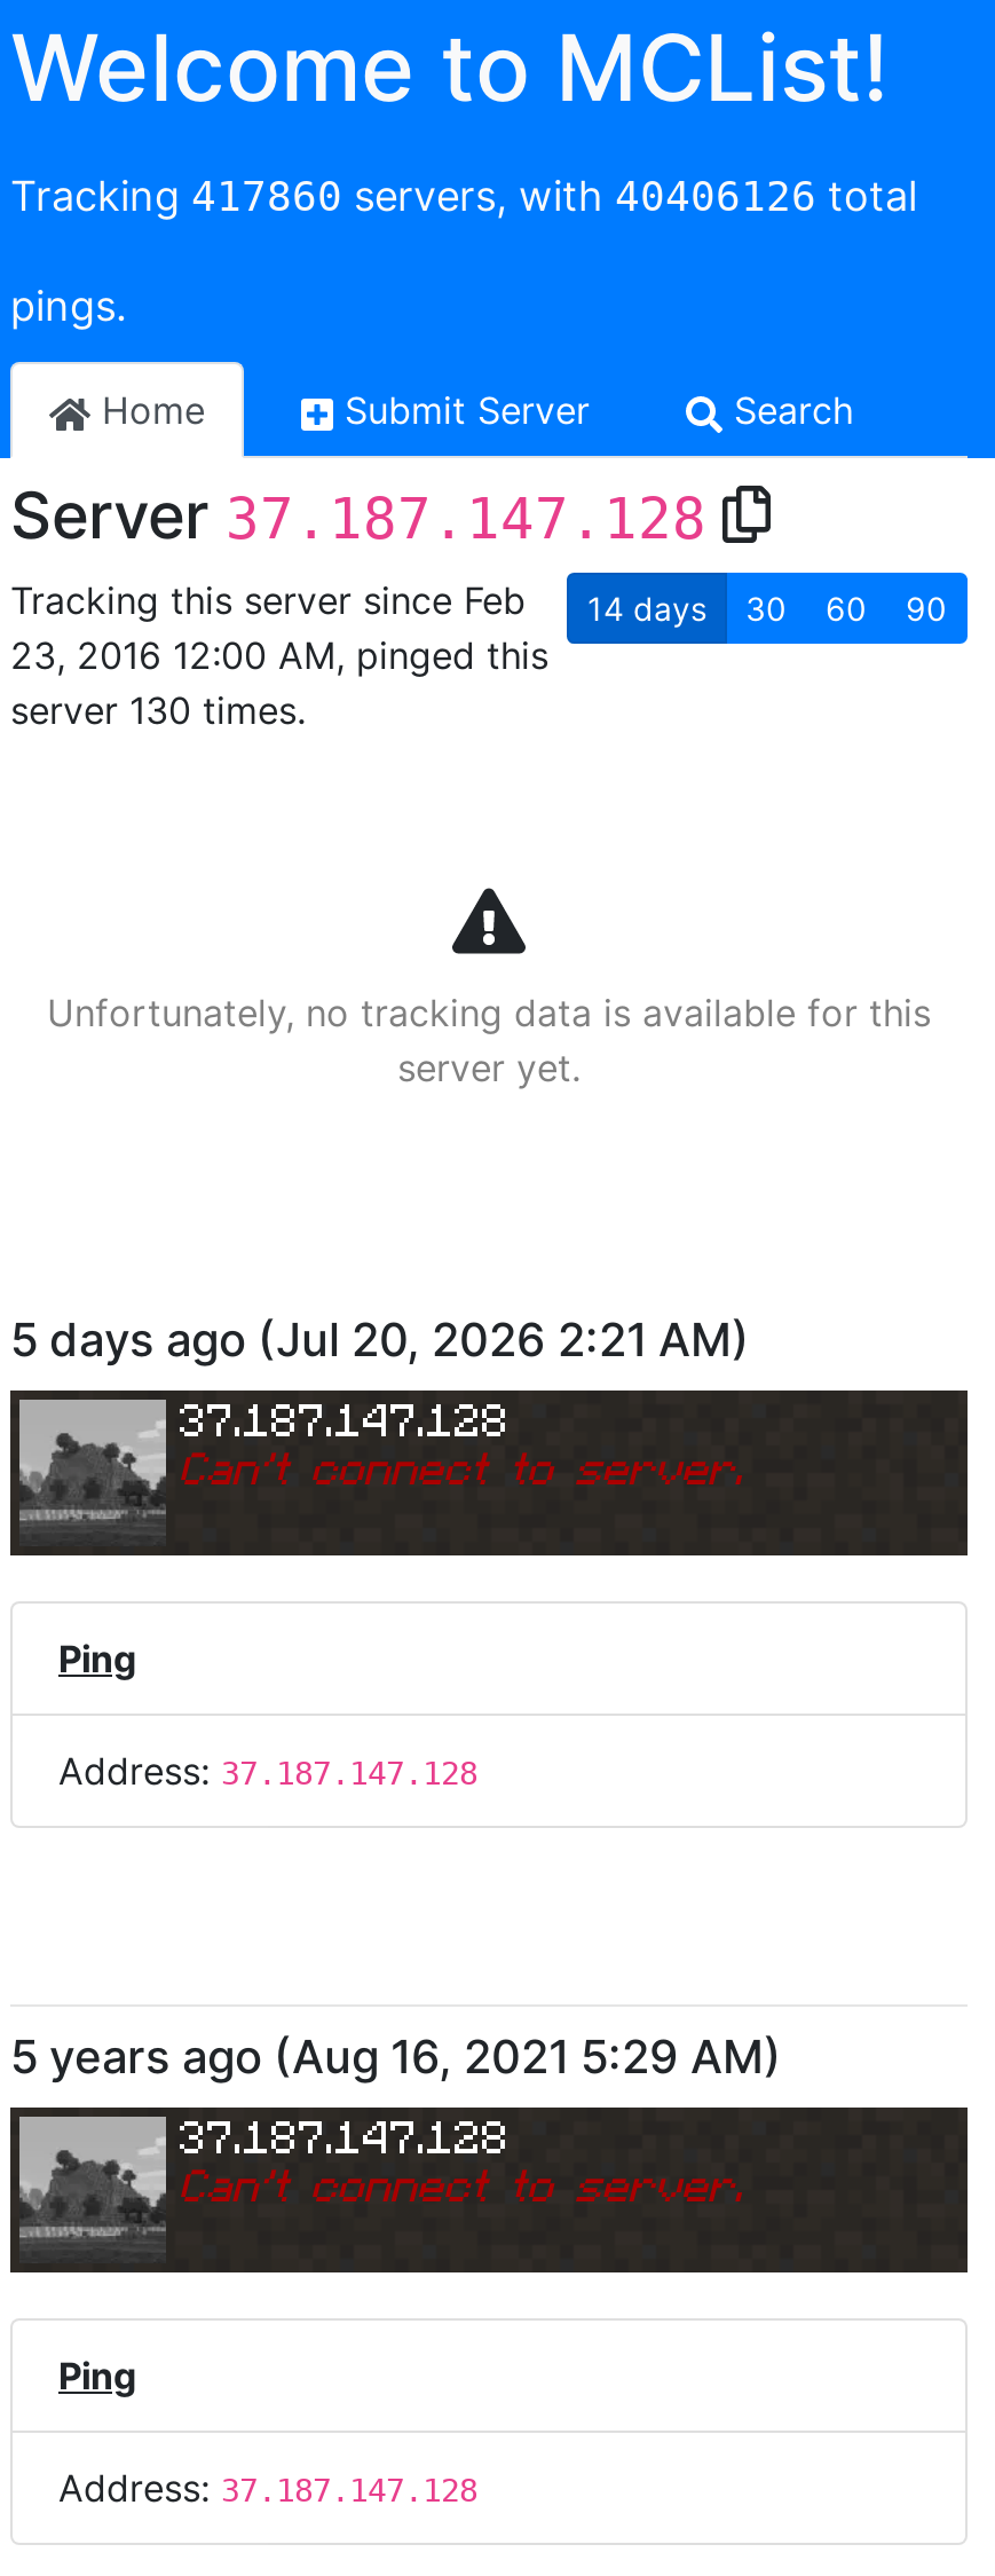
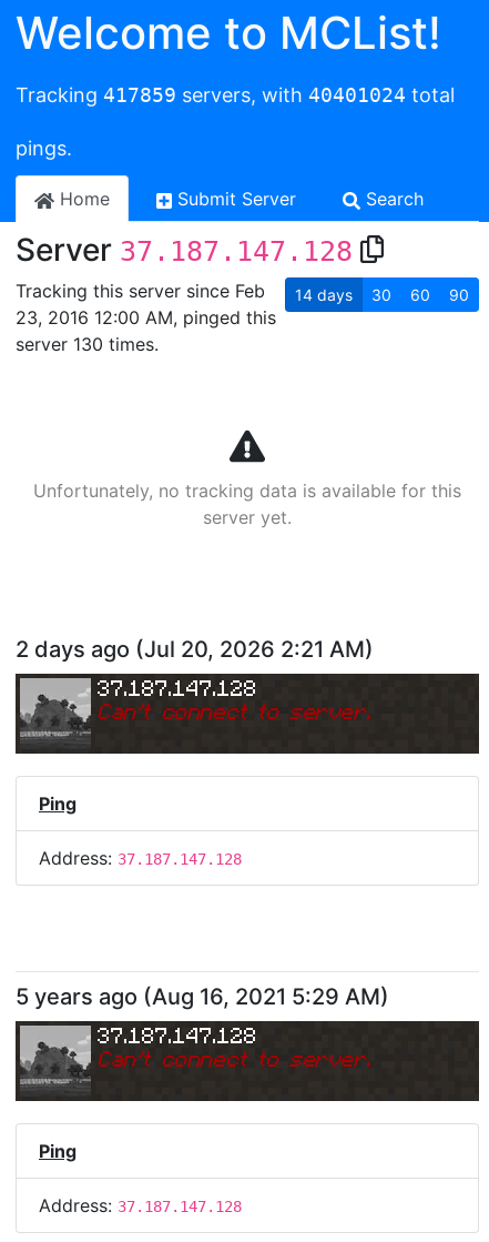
- Tracking 417860 servers, with 40406126 total
+ Tracking 417859 servers, with 40401024 total

- 5 days ago (Jul 20, 2026 2:21 AM)
+ 2 days ago (Jul 20, 2026 2:21 AM)
